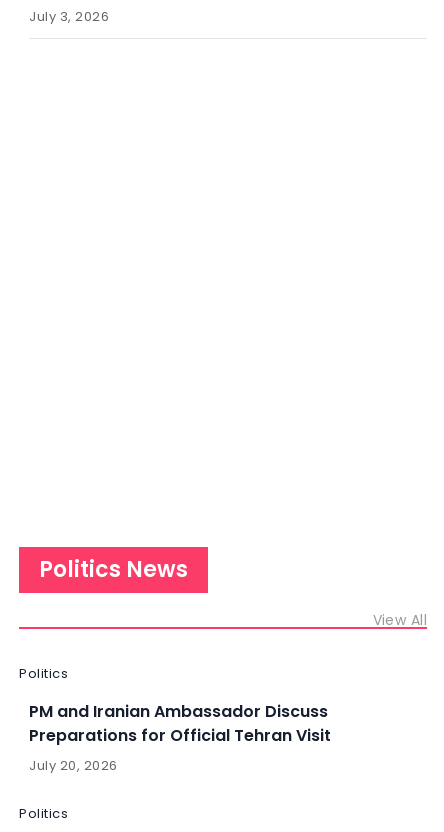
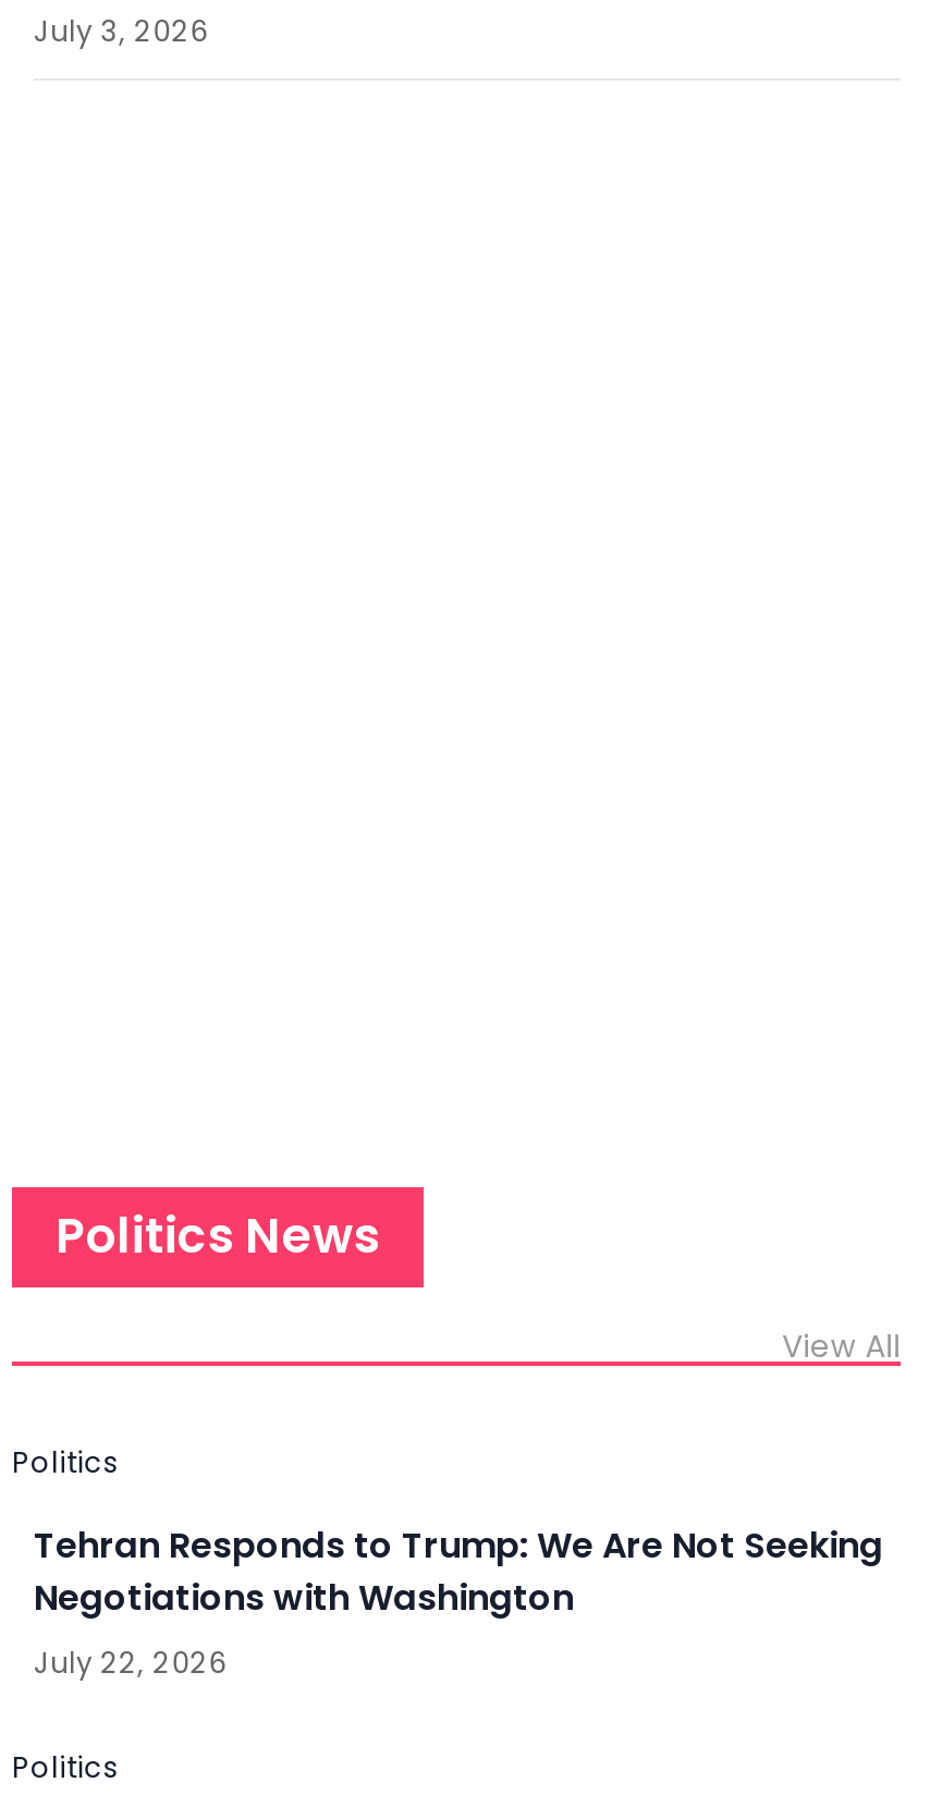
- PM and Iranian Ambassador Discuss
- Preparations for Official Tehran Visit
- July 20, 2026
+ Tehran Responds to Trump: We Are Not Seeking
+ Negotiations with Washington
+ July 22, 2026
